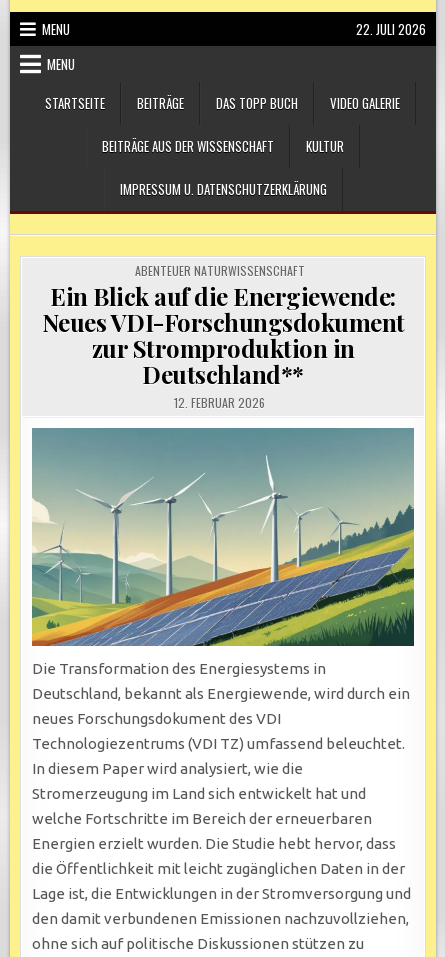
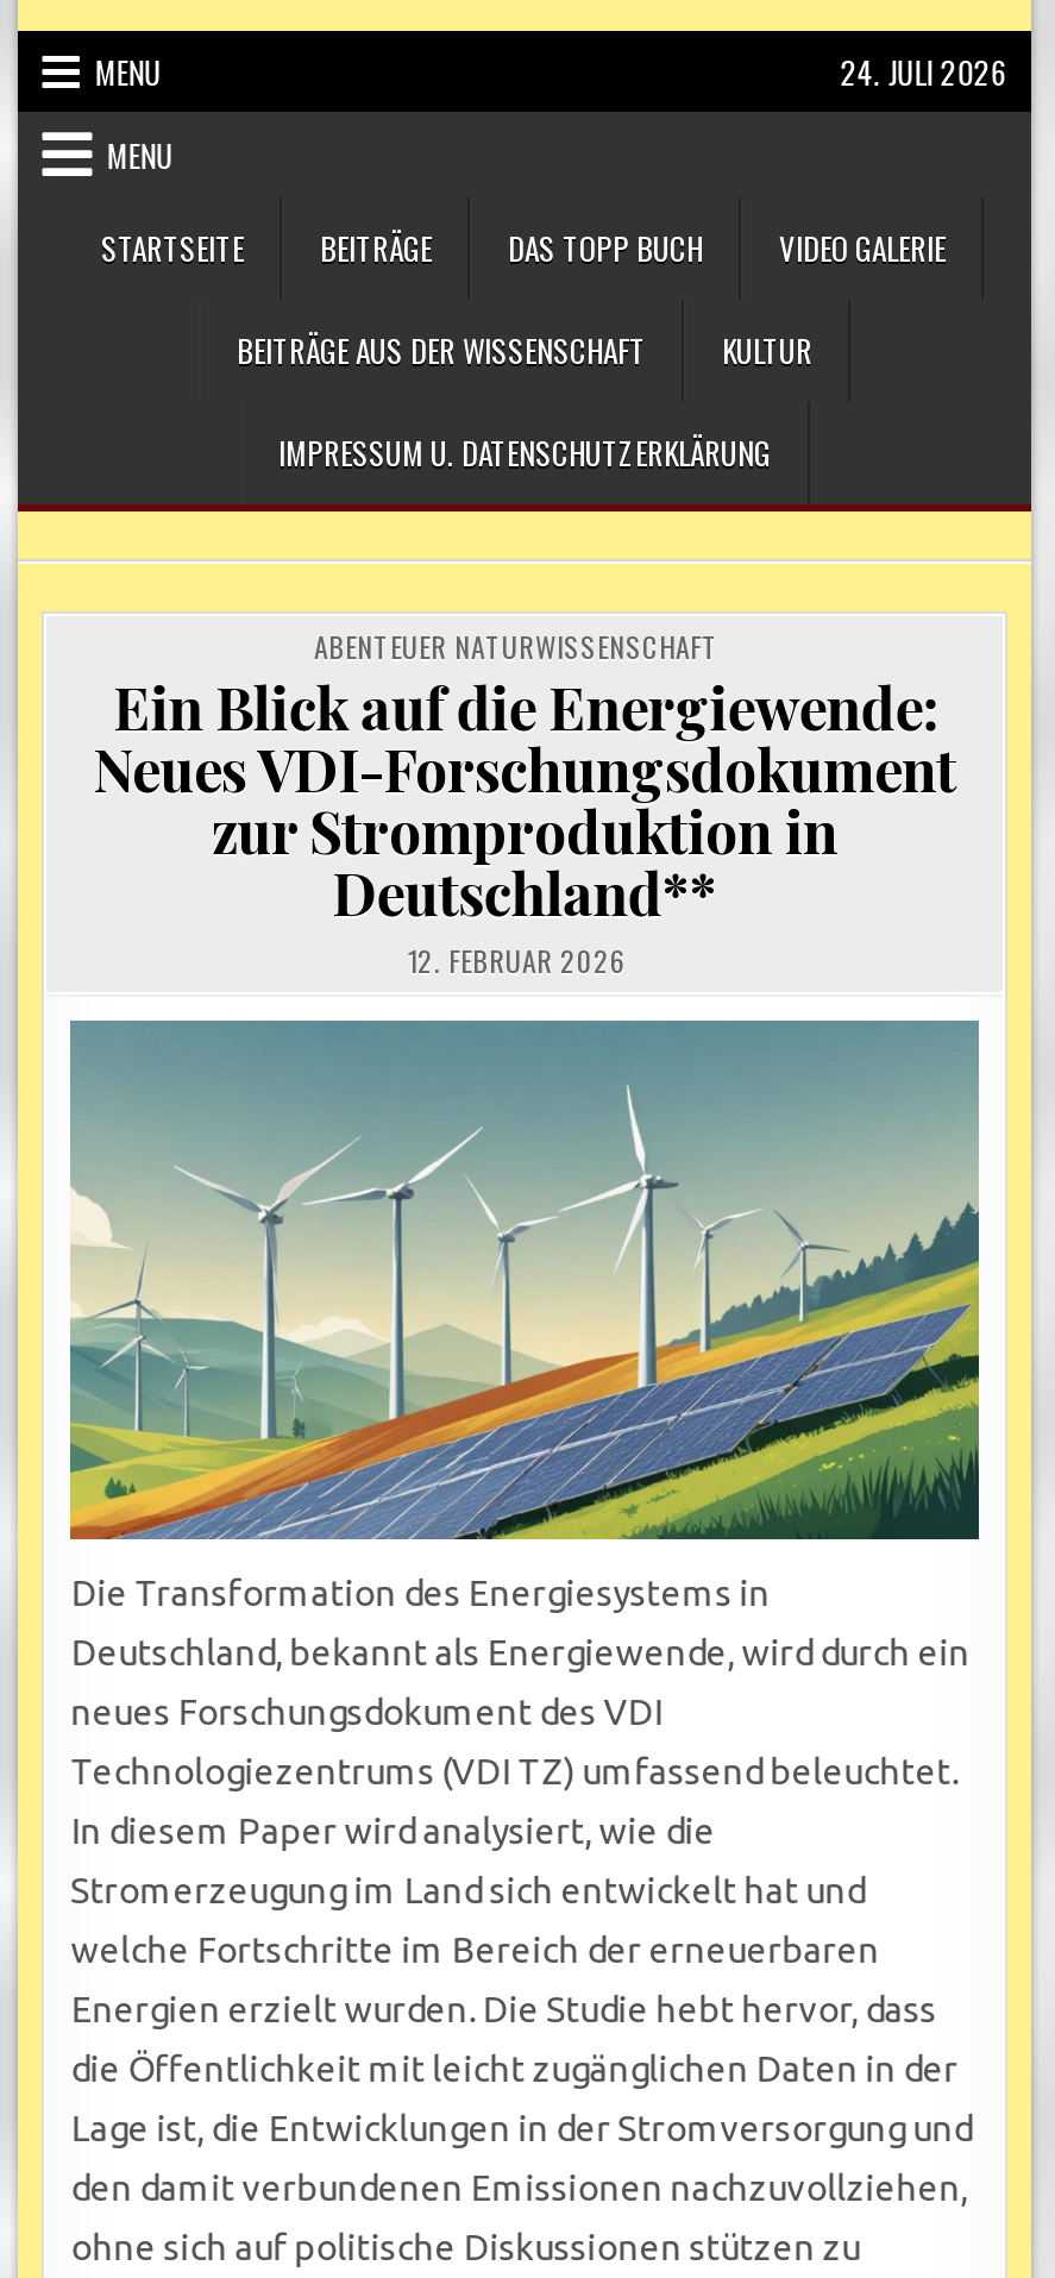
- 22. JULI 2026
+ 24. JULI 2026
